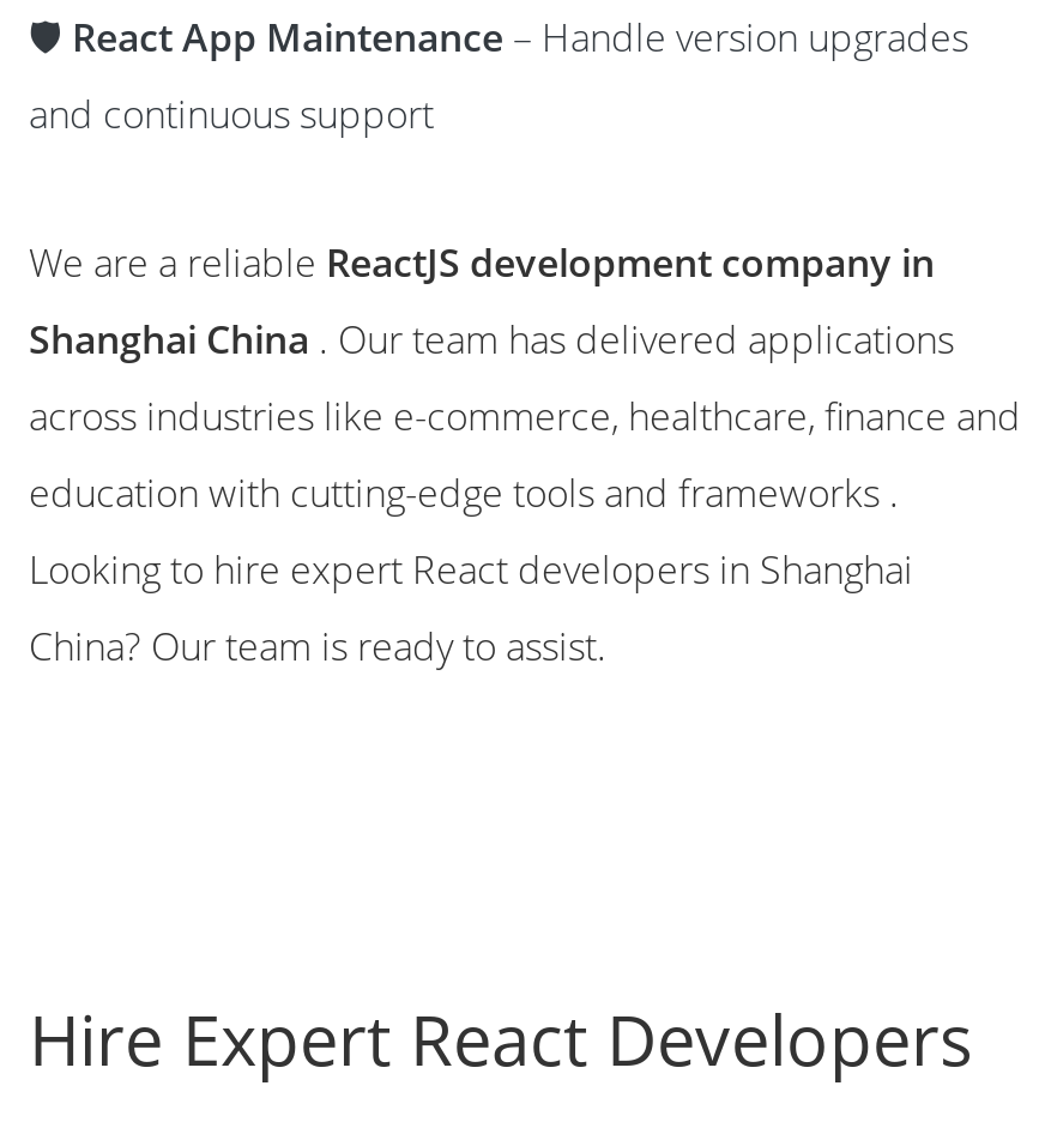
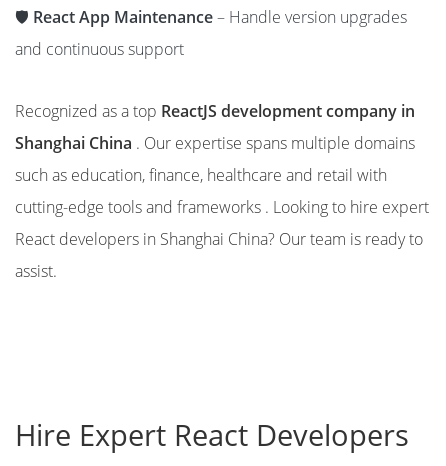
- We are a reliable ReactJS development company in
+ Recognized as a top ReactJS development company in

- Shanghai China. Our team has delivered applications
+ Shanghai China. Our expertise spans multiple domains

- across industries like e-commerce, healthcare, finance and
+ such as education, finance, healthcare and retail with

- education with cutting-edge tools and frameworks .
+ cutting-edge tools and frameworks . Looking to hire expert

- Looking to hire expert React developers in Shanghai
+ React developers in Shanghai China? Our team is ready to

- China? Our team is ready to assist.
+ assist.
